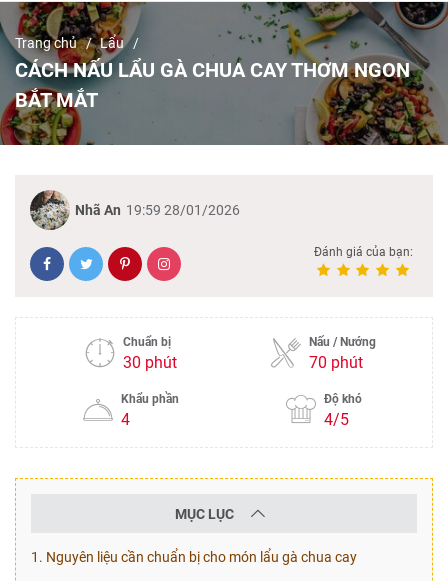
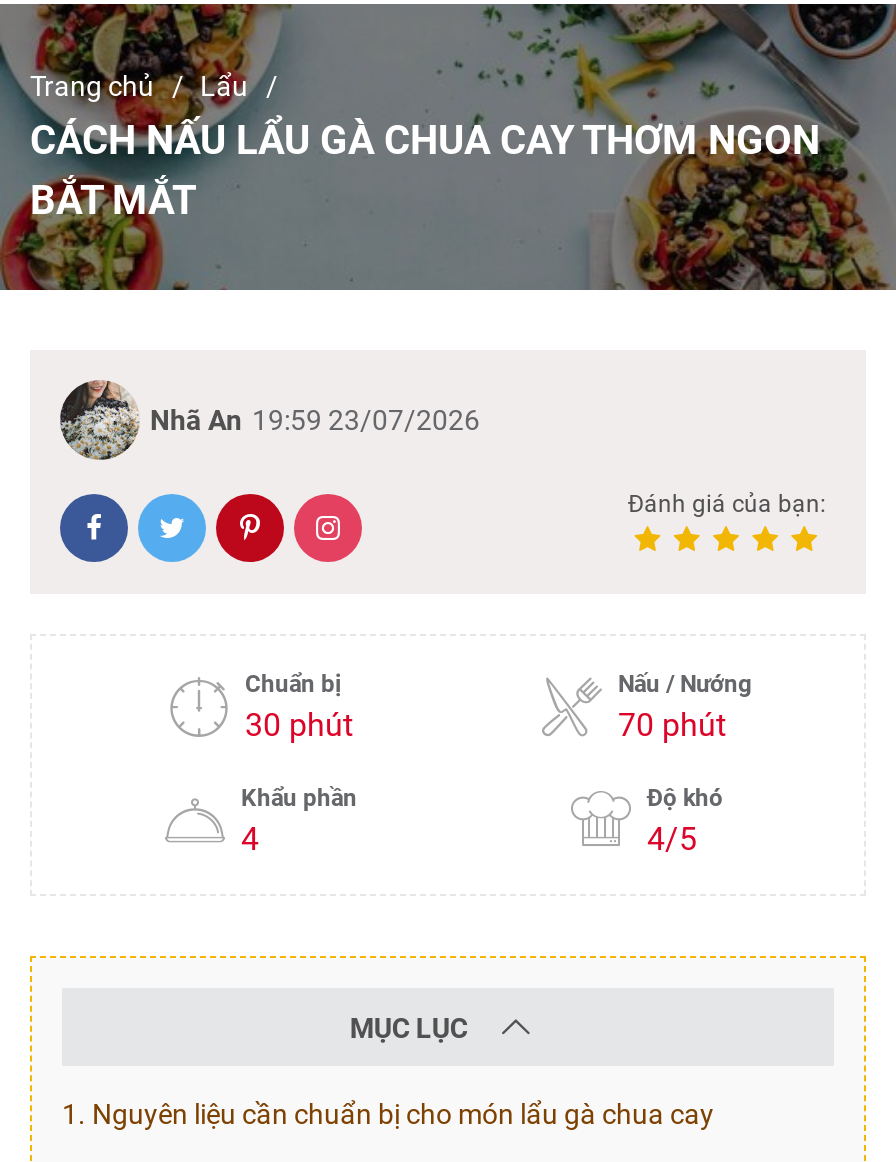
- Nhã An 19:59 28/01/2026
+ Nhã An 19:59 23/07/2026
